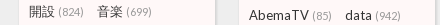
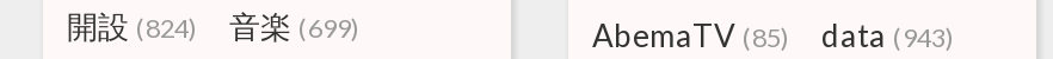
- AbemaTV (85) data (942)
+ AbemaTV (85) data (943)
